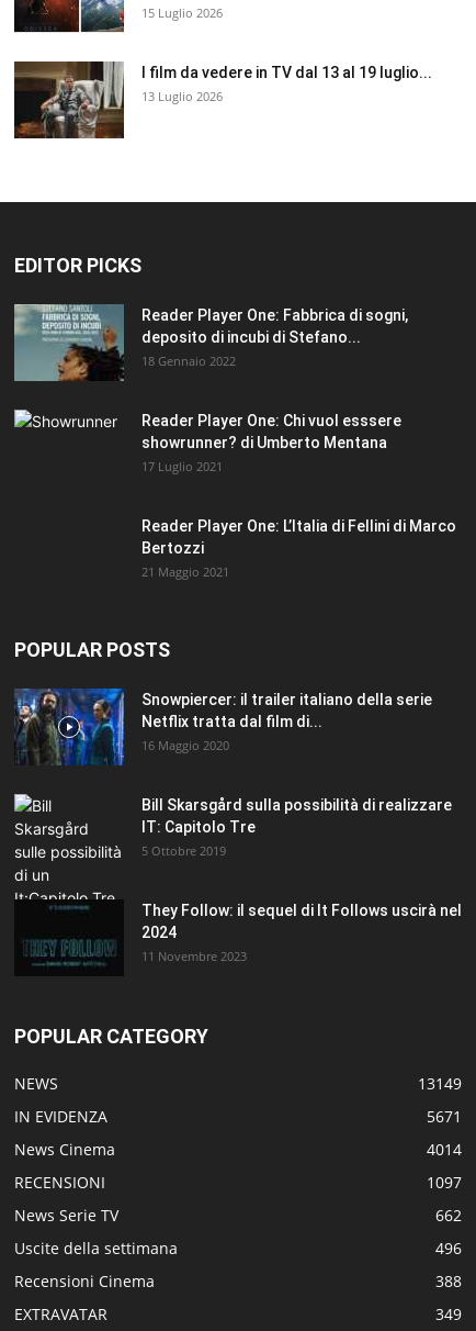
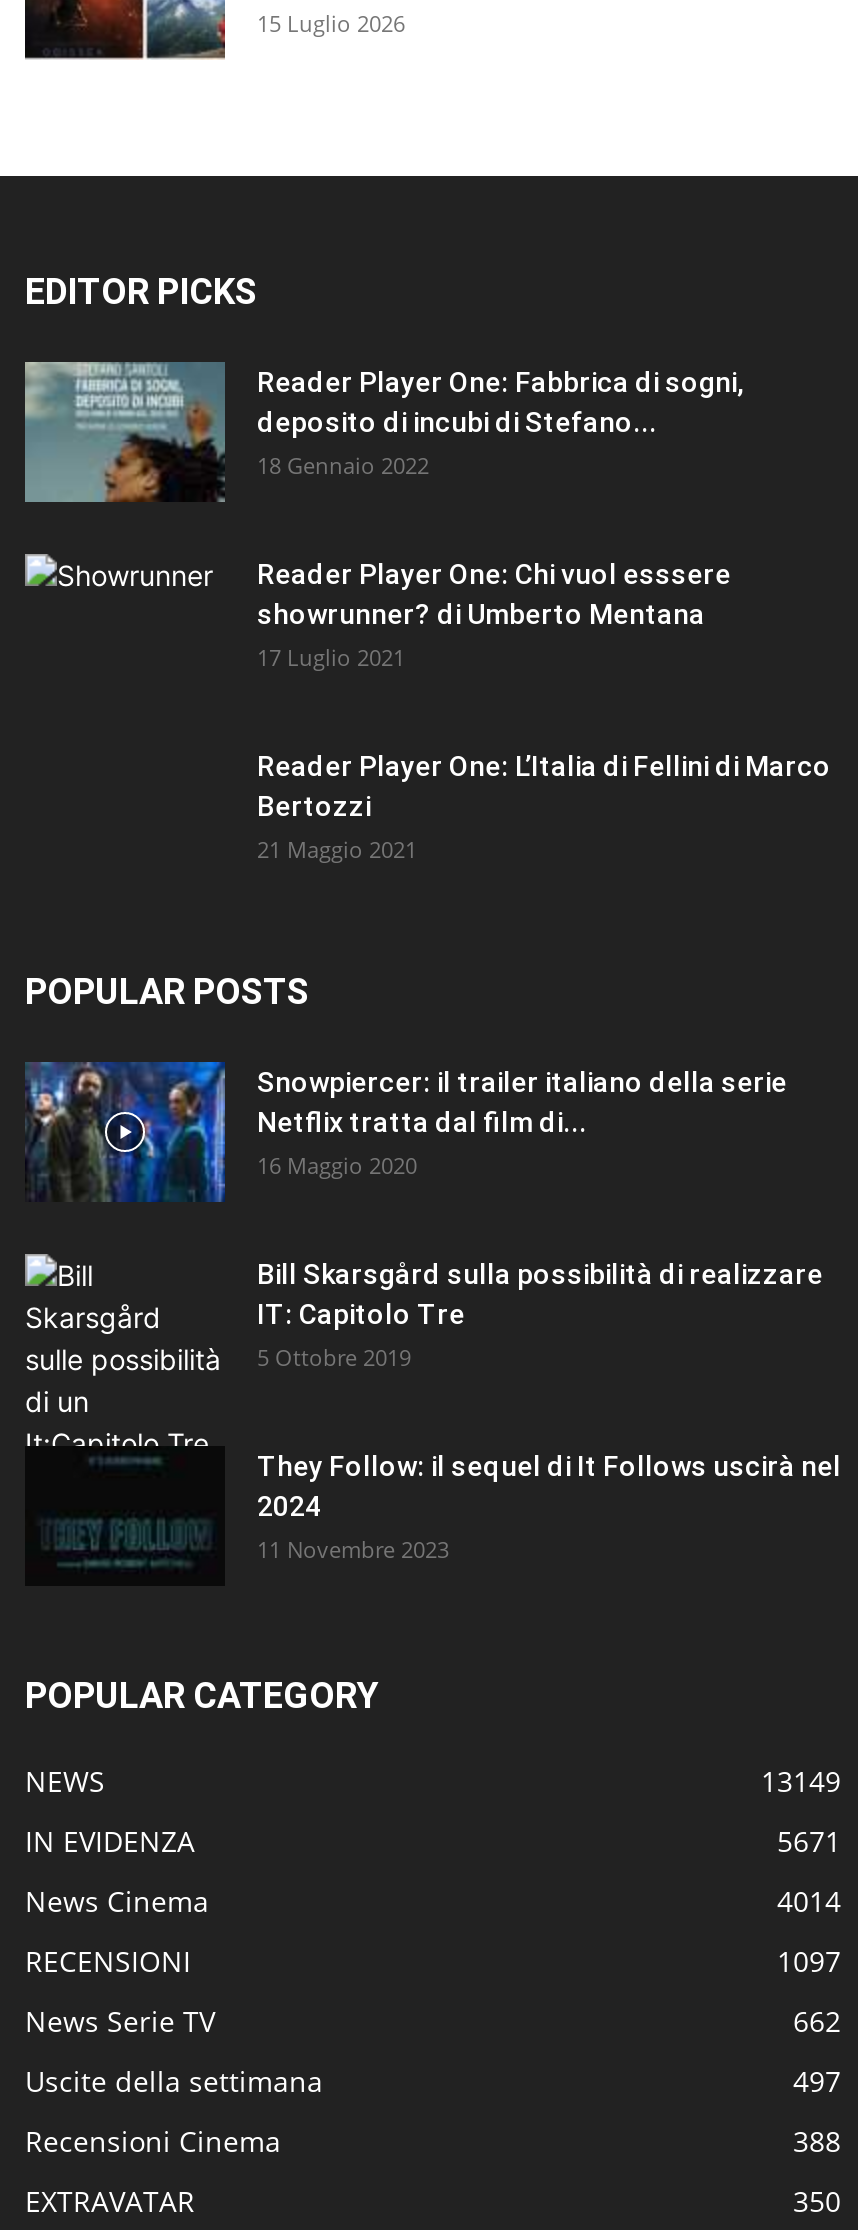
- [image]
- I film da vedere in TV dal 13 al 19 luglio...
- 13 Luglio 2026

- 496
+ 497

- 349
+ 350
